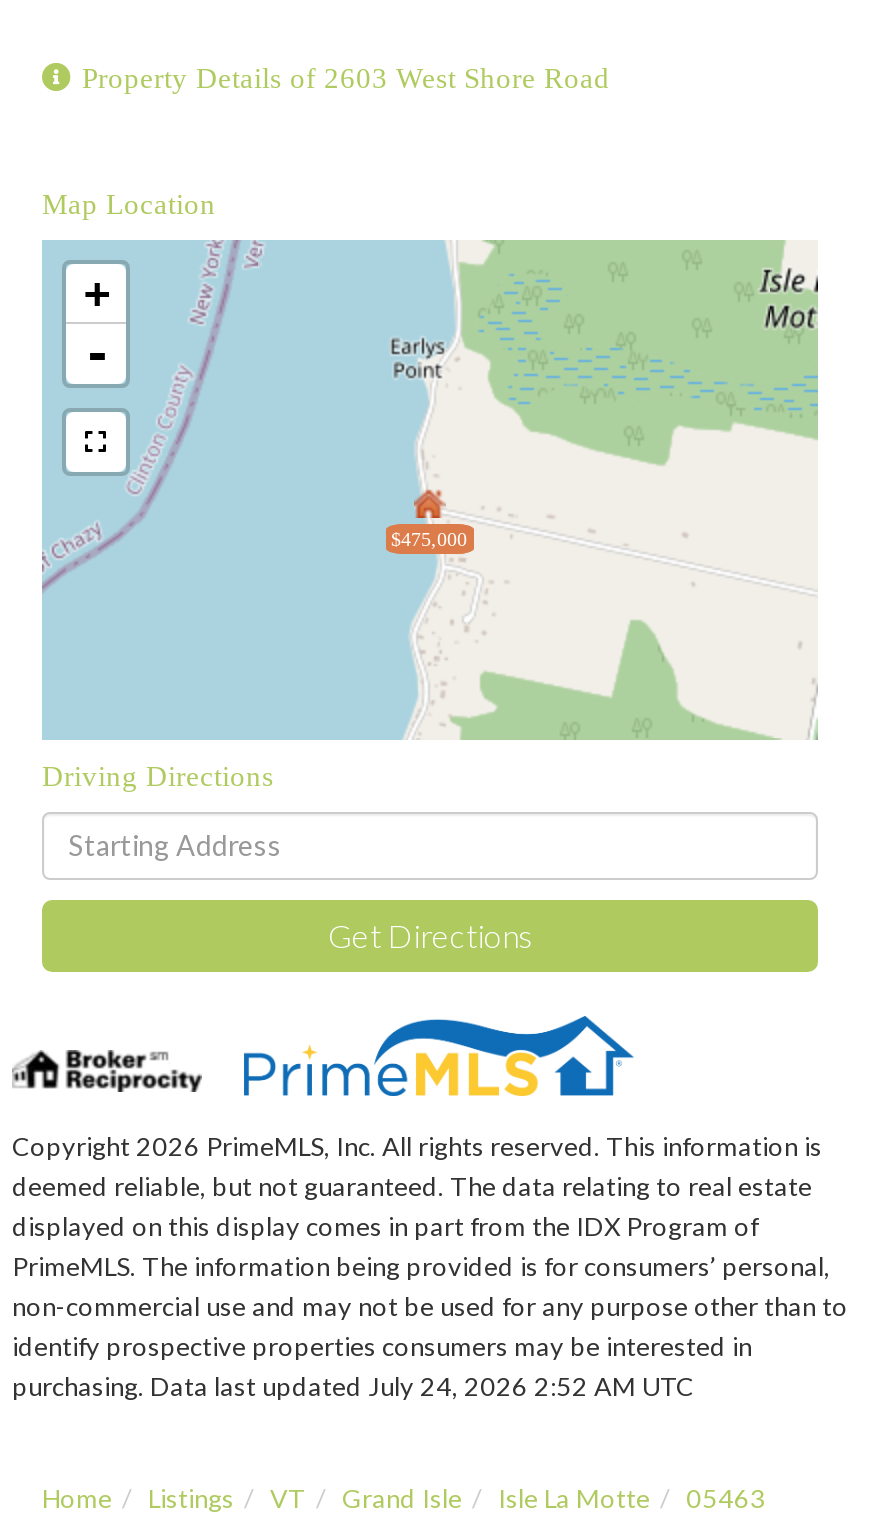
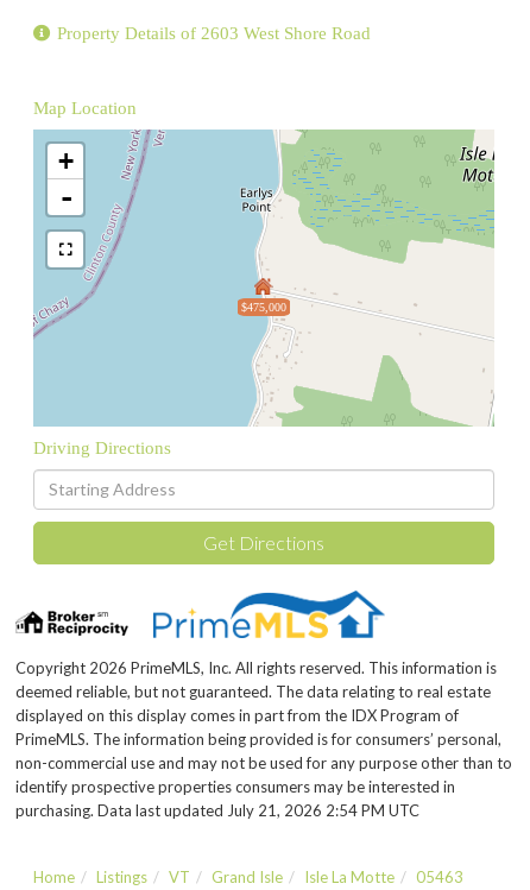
- purchasing. Data last updated July 24, 2026 2:52 AM UTC
+ purchasing. Data last updated July 21, 2026 2:54 PM UTC
